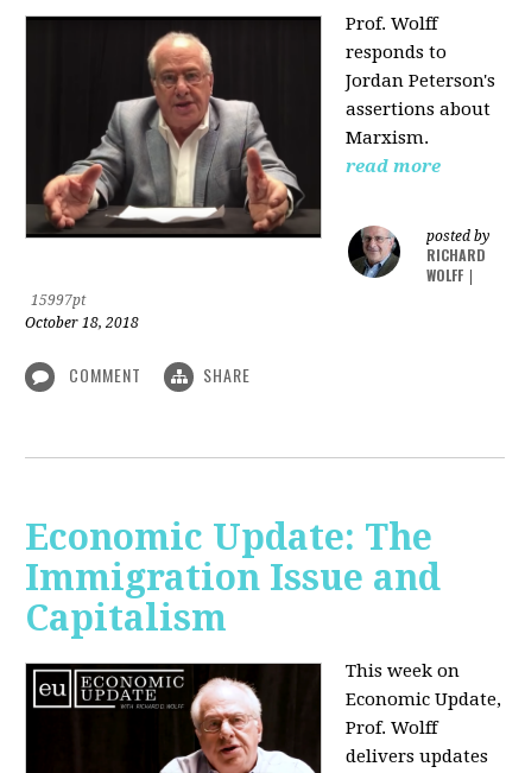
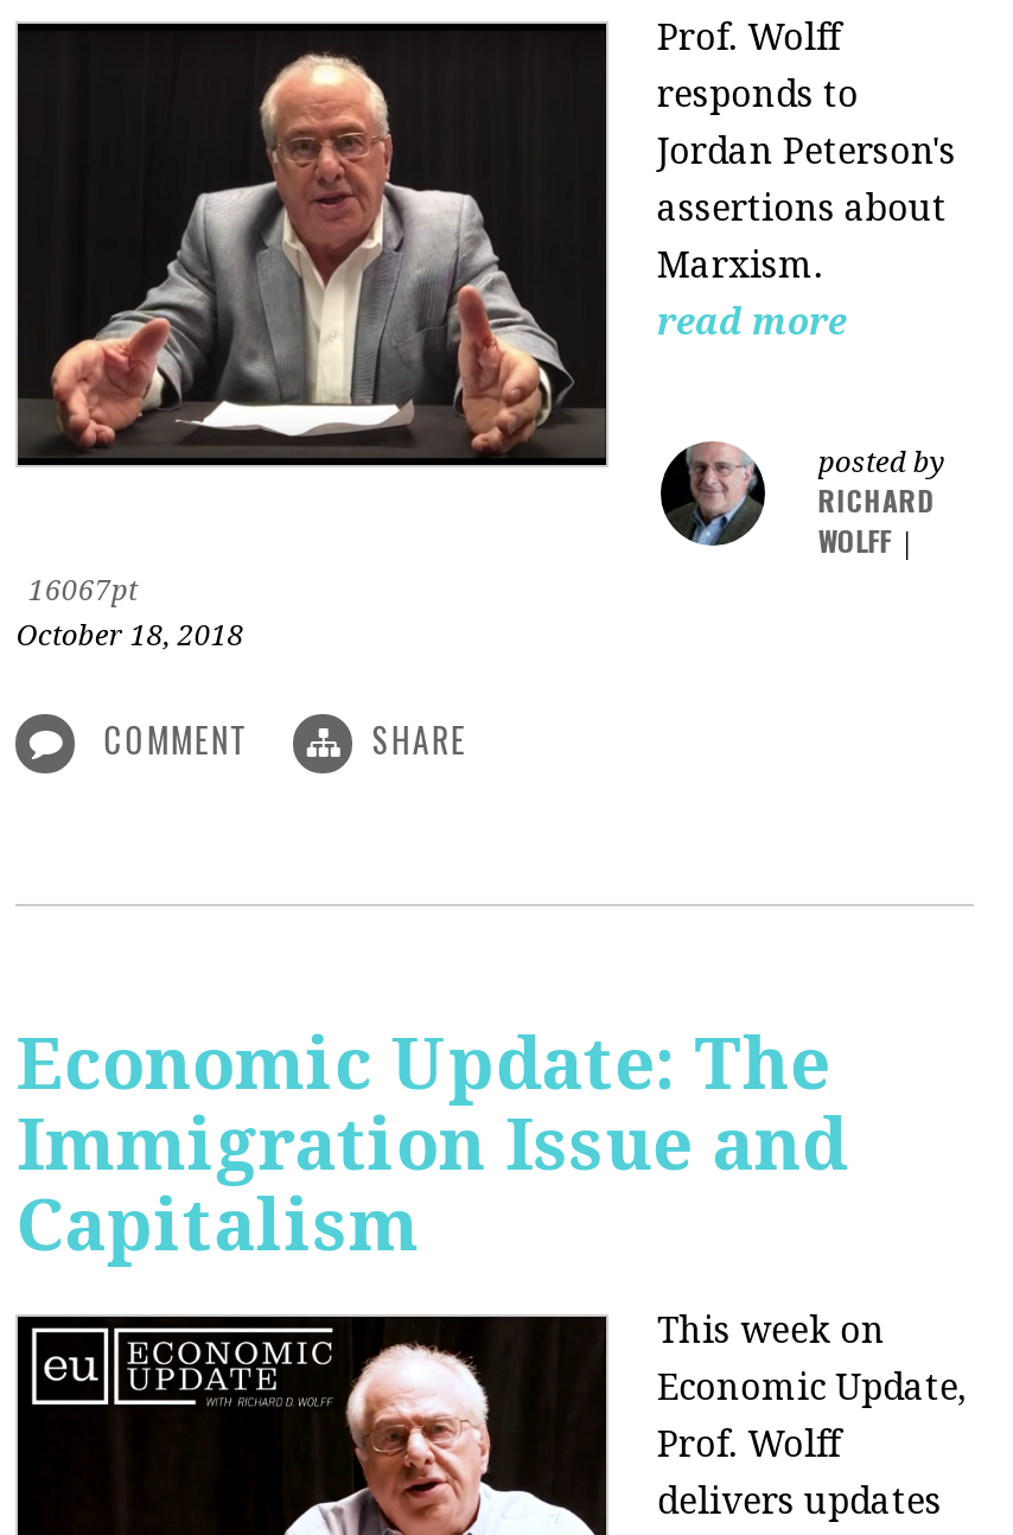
- 15997pt
+ 16067pt
